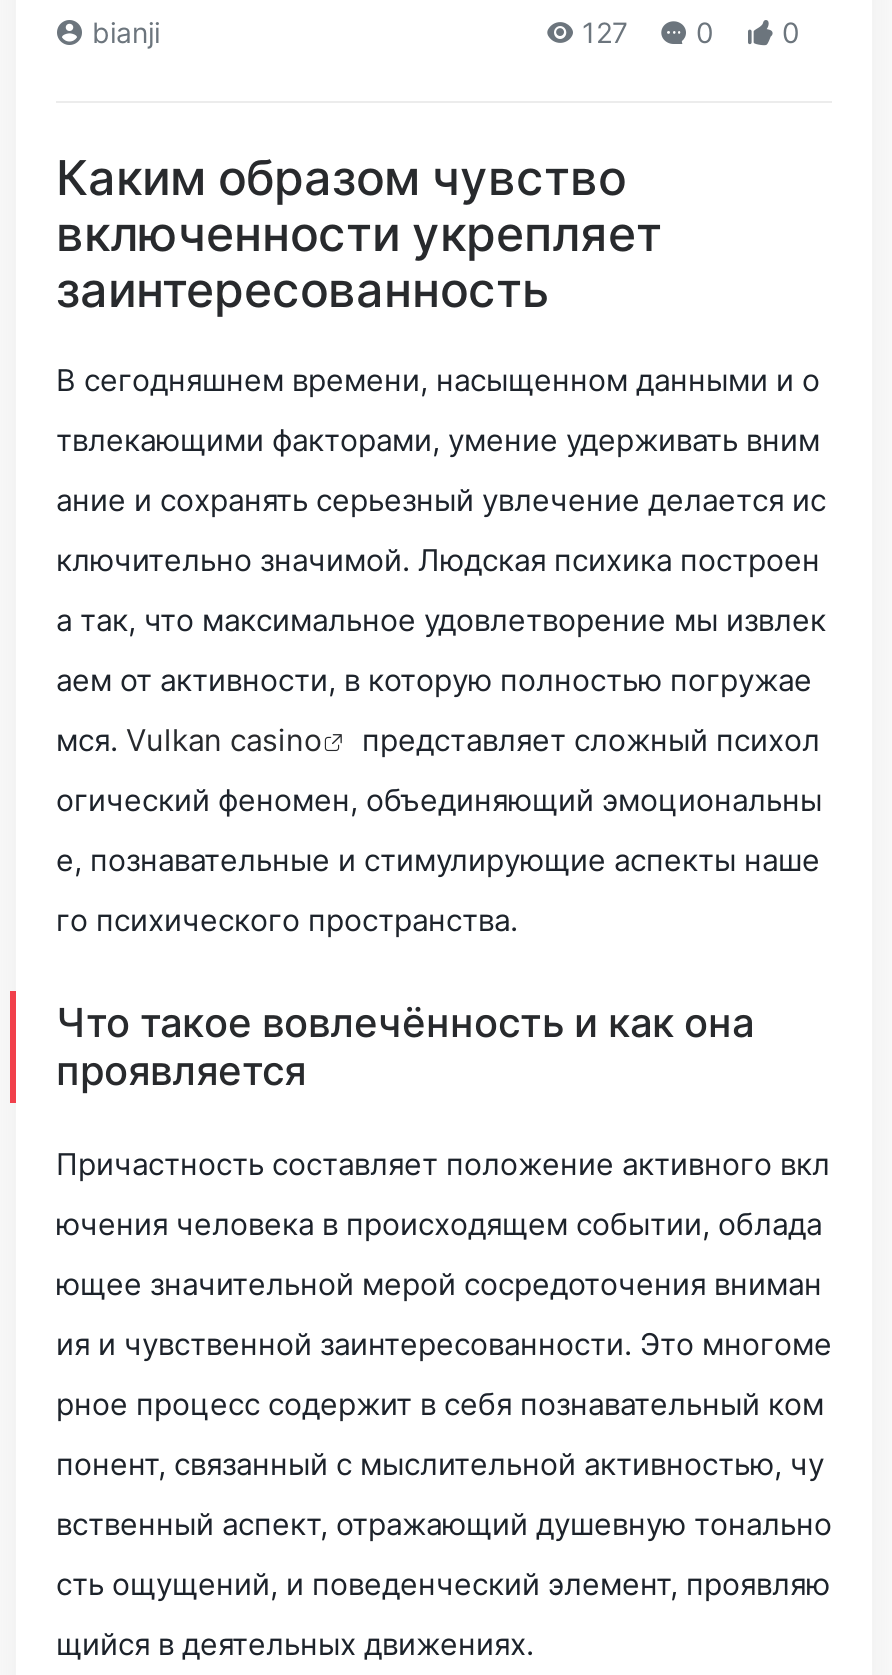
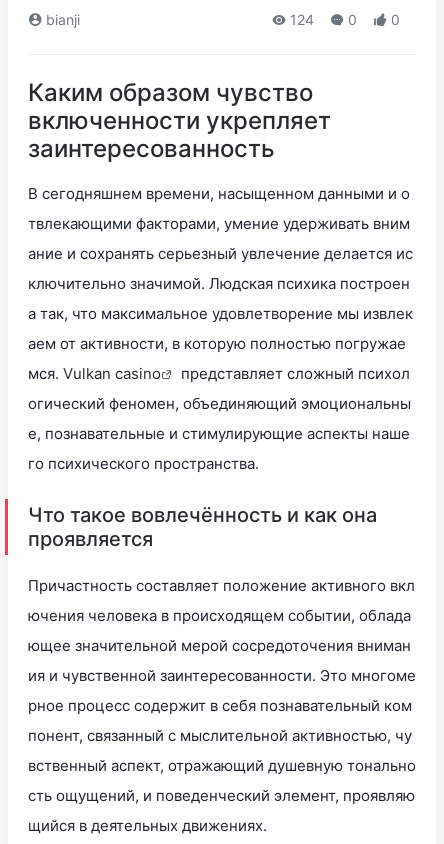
- 127 0 0
+ 124 0 0
